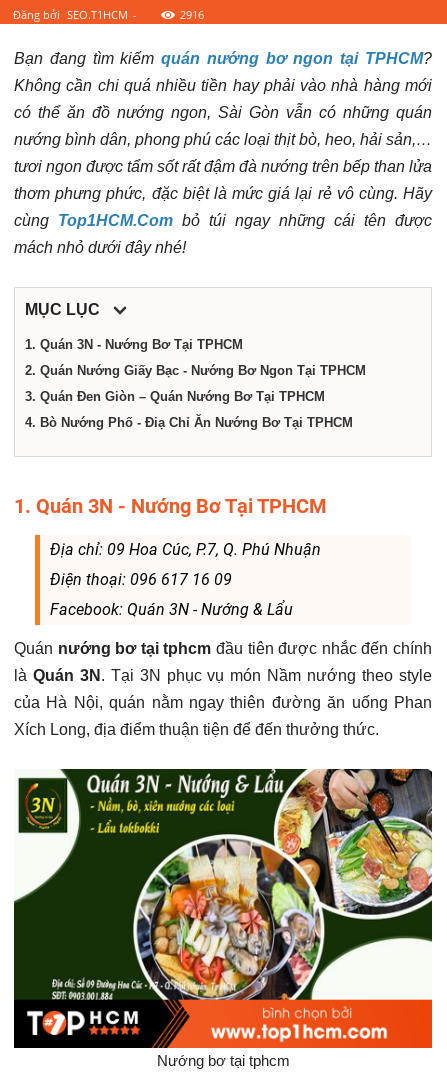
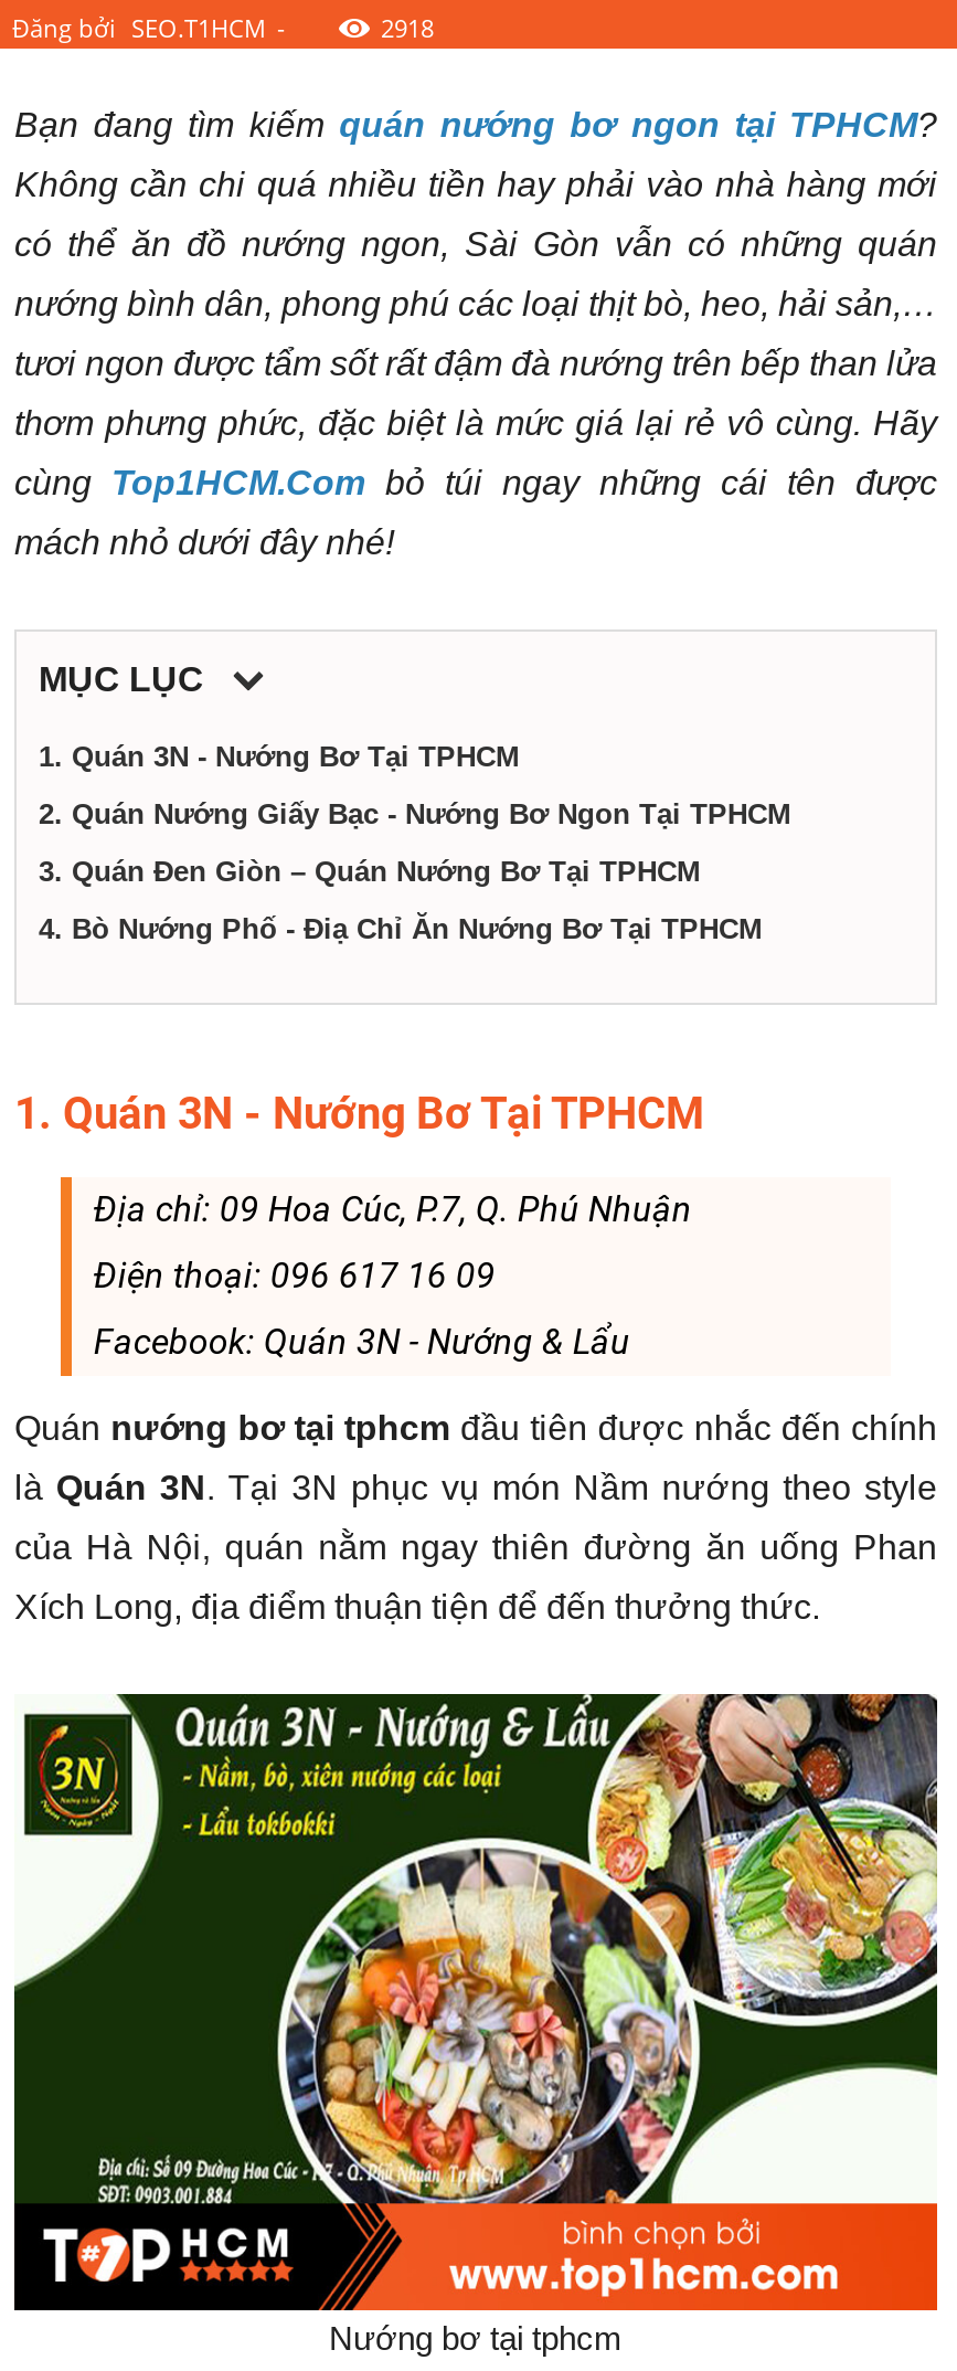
- 2916
+ 2918
